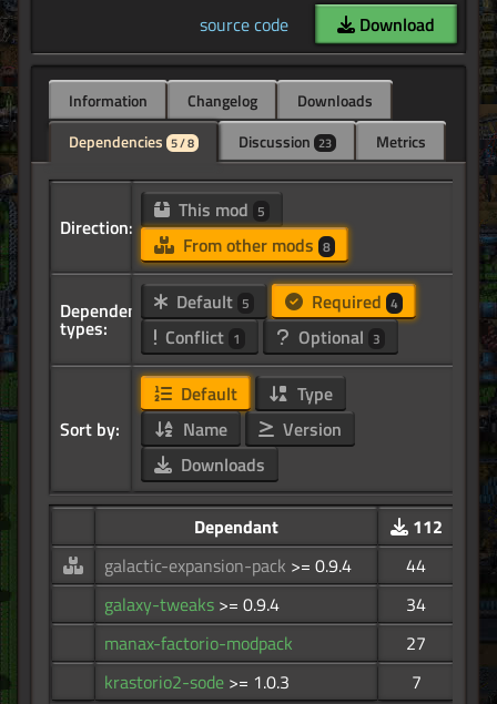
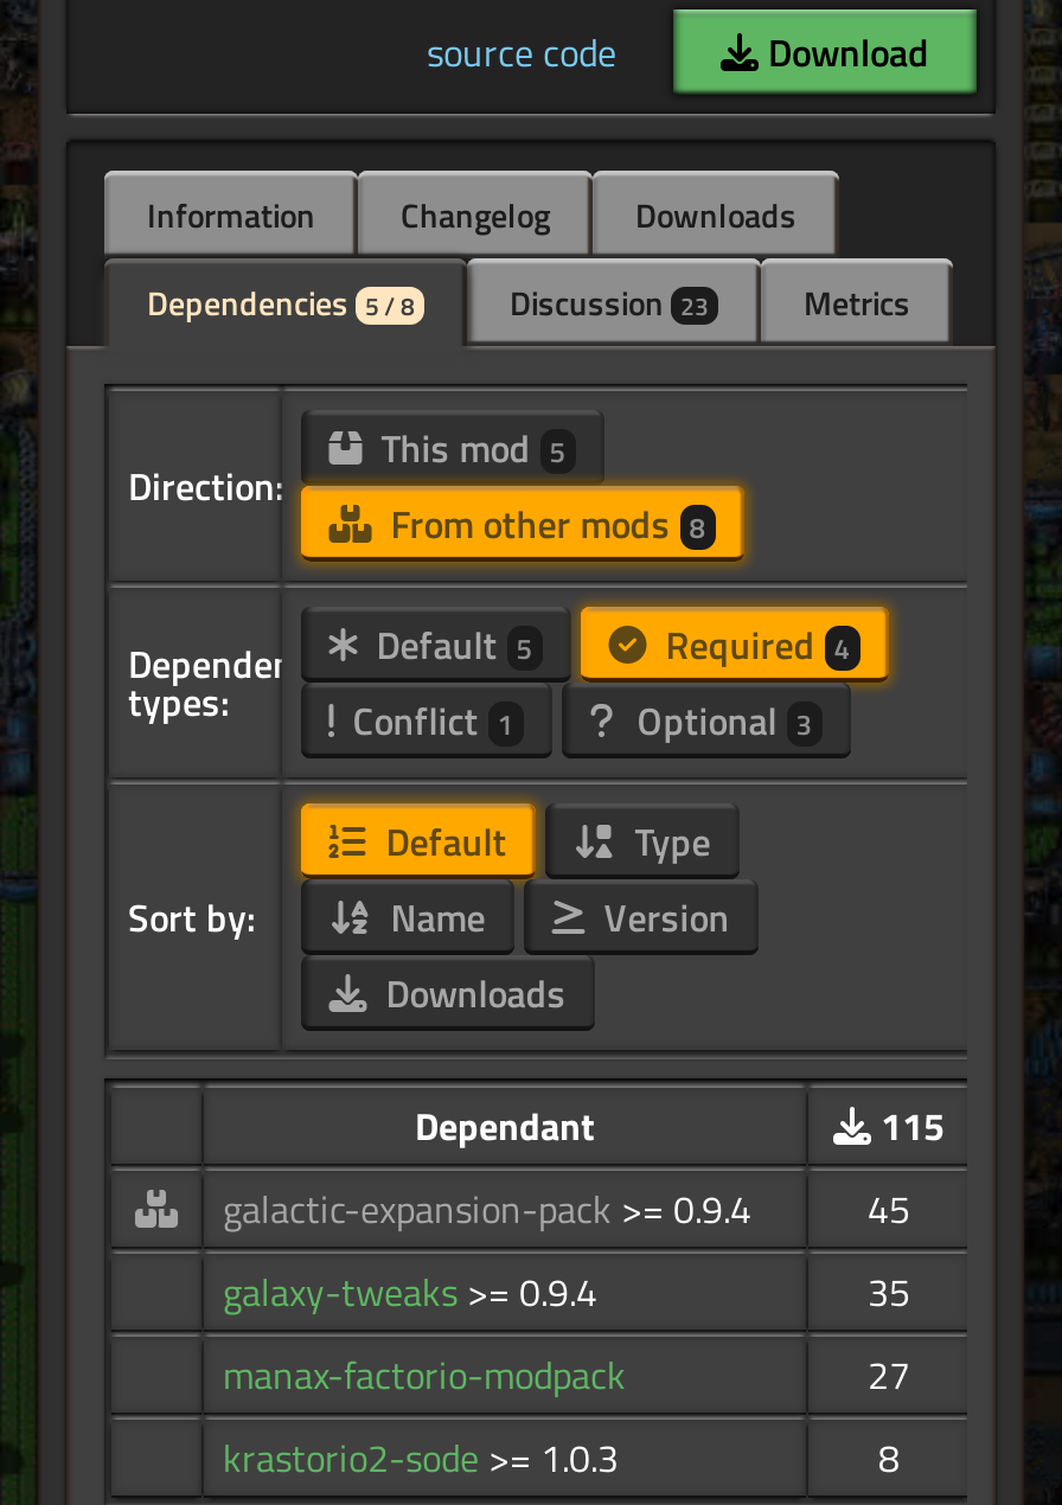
- 112
+ 115

- 44
+ 45

- 34
+ 35

- 7
+ 8
